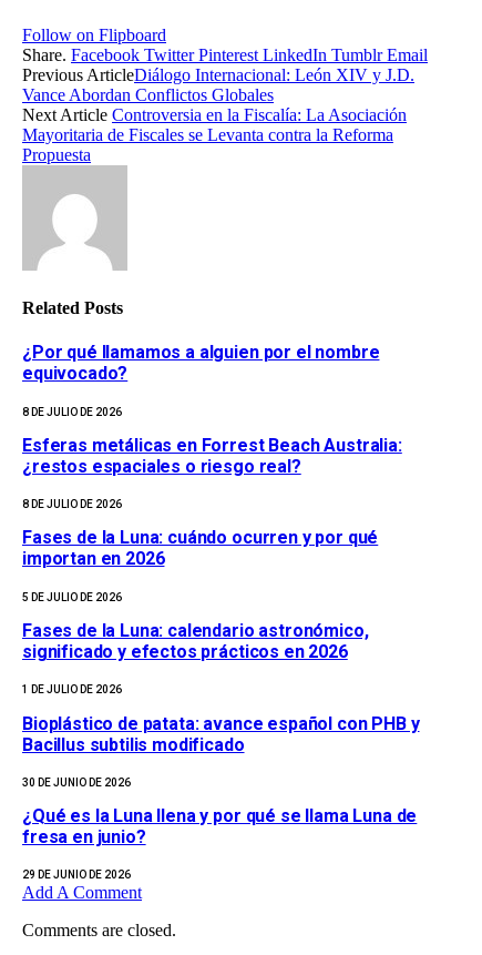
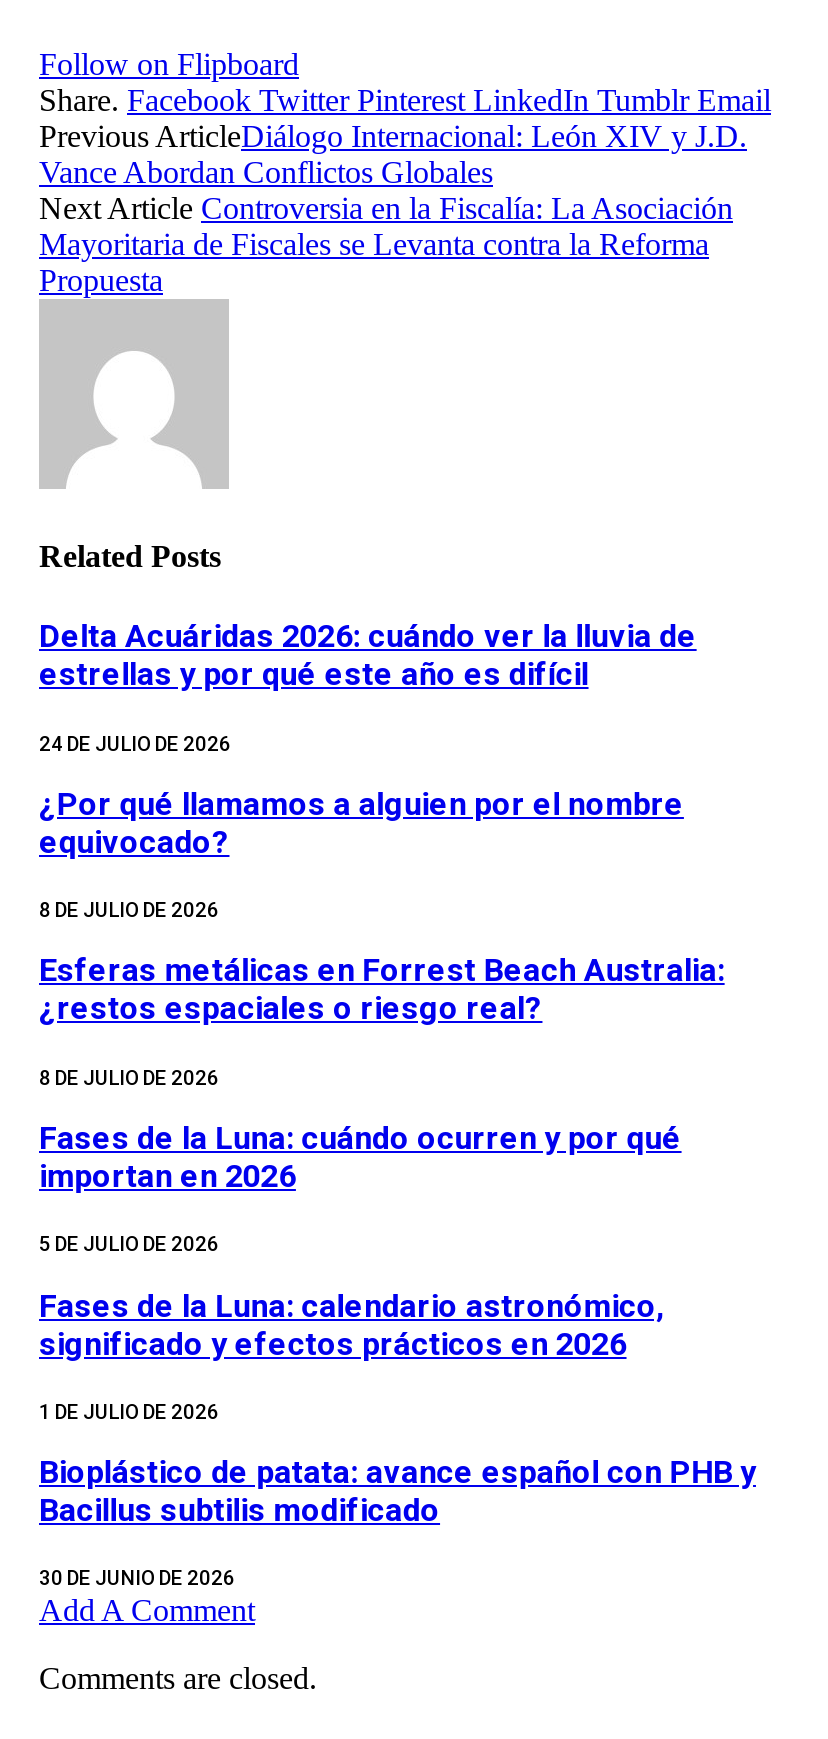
+ Delta Acuáridas 2026: cuándo ver la lluvia de
+ estrellas y por qué este año es difícil
+ 24 DE JULIO DE 2026

moved down: ¿Por qué llamamos a alguien por el nombre | equivocado? | 8 DE JULIO DE 2026 | ... | Bacillus subtilis modificado | 30 DE JUNIO DE 2026

- ¿Qué es la Luna llena y por qué se llama Luna de
- fresa en junio?
- 29 DE JUNIO DE 2026
